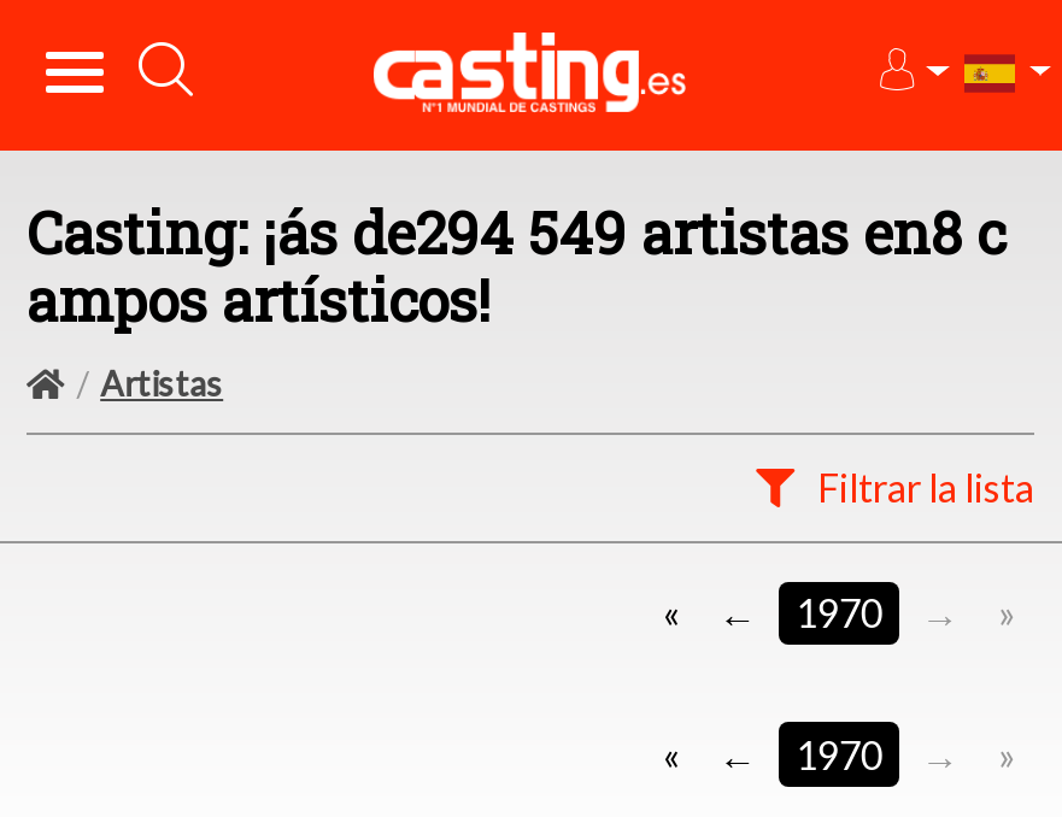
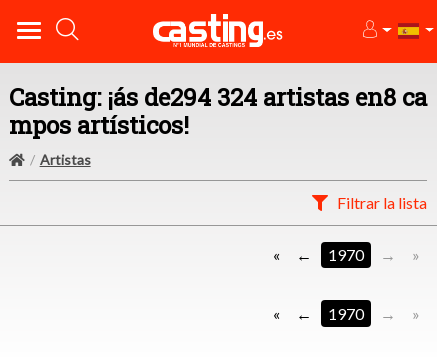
- Casting: ¡ás de294 549 artistas en8 c
+ Casting: ¡ás de294 324 artistas en8 ca

- ampos artísticos!
+ mpos artísticos!
